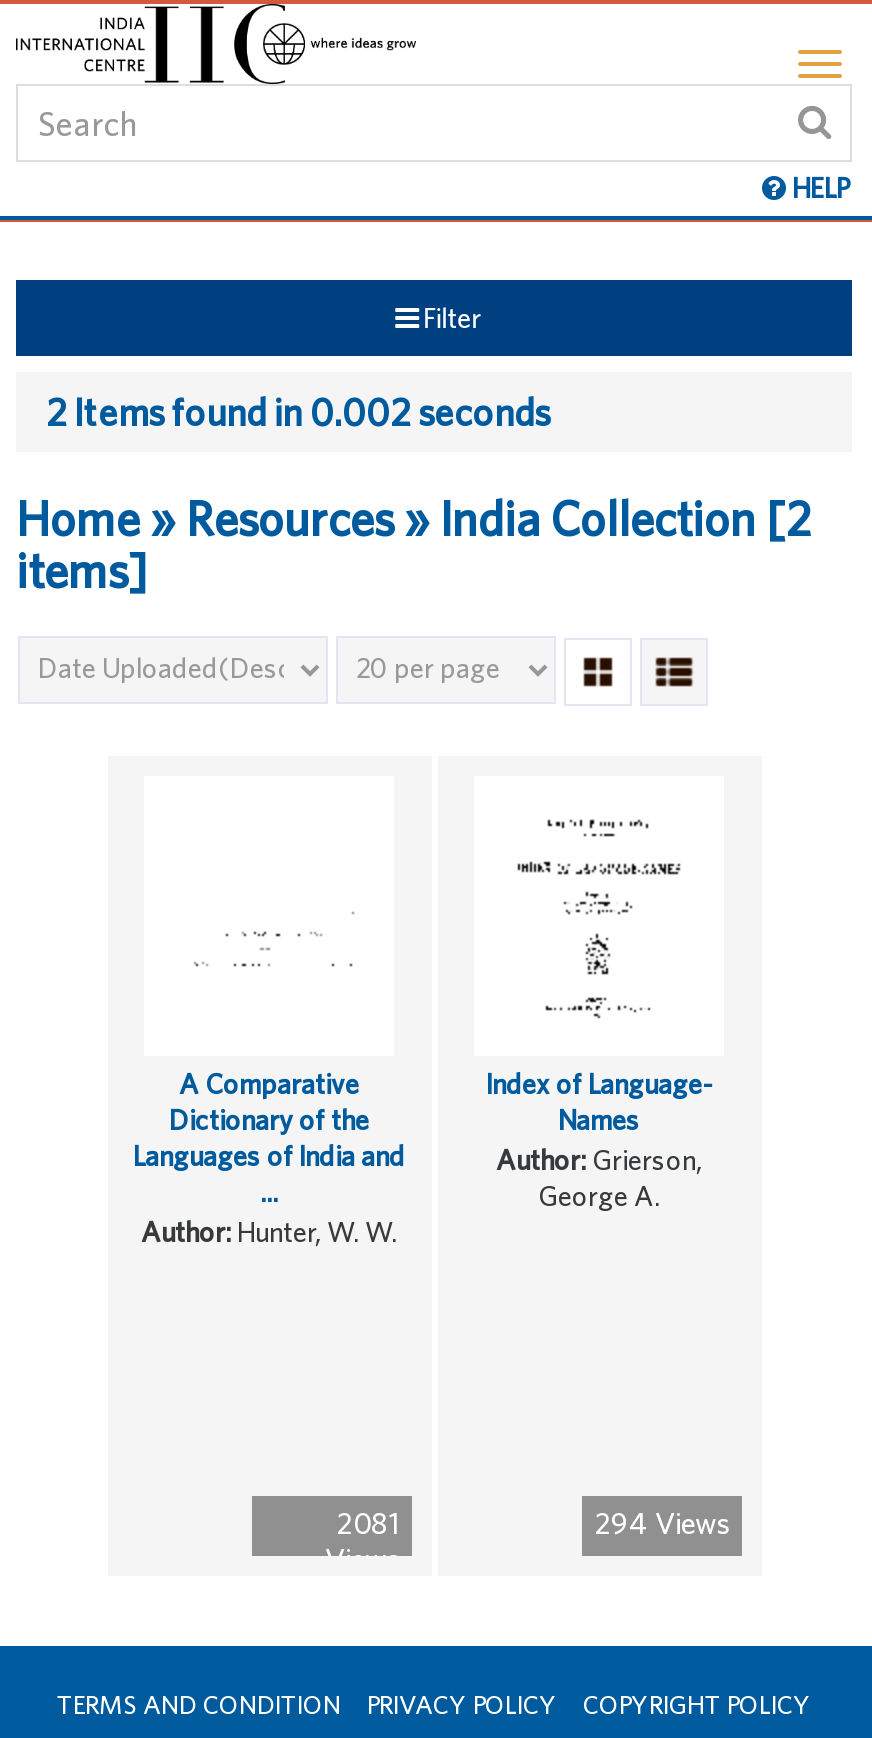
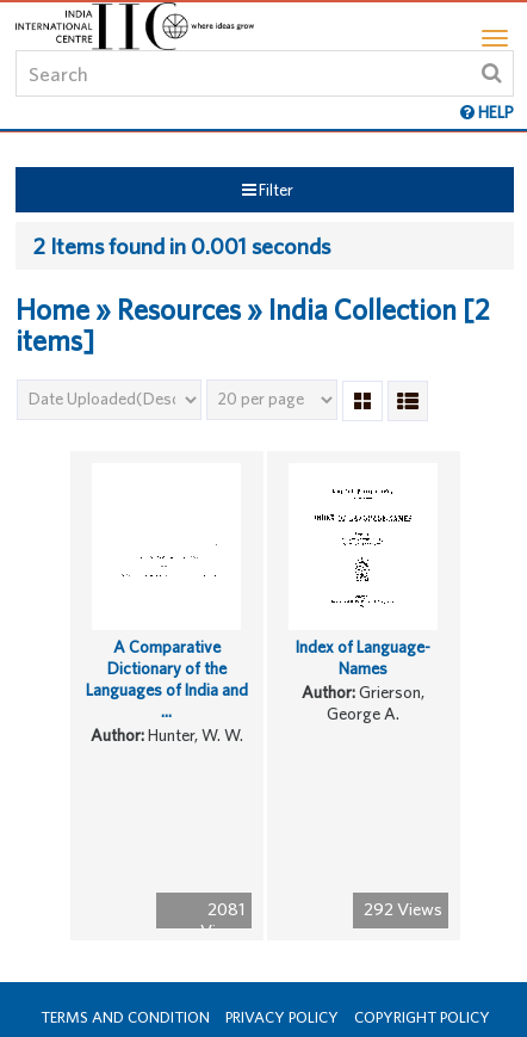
- 2 Items found in 0.002 seconds
+ 2 Items found in 0.001 seconds

- 294 Views
+ 292 Views
